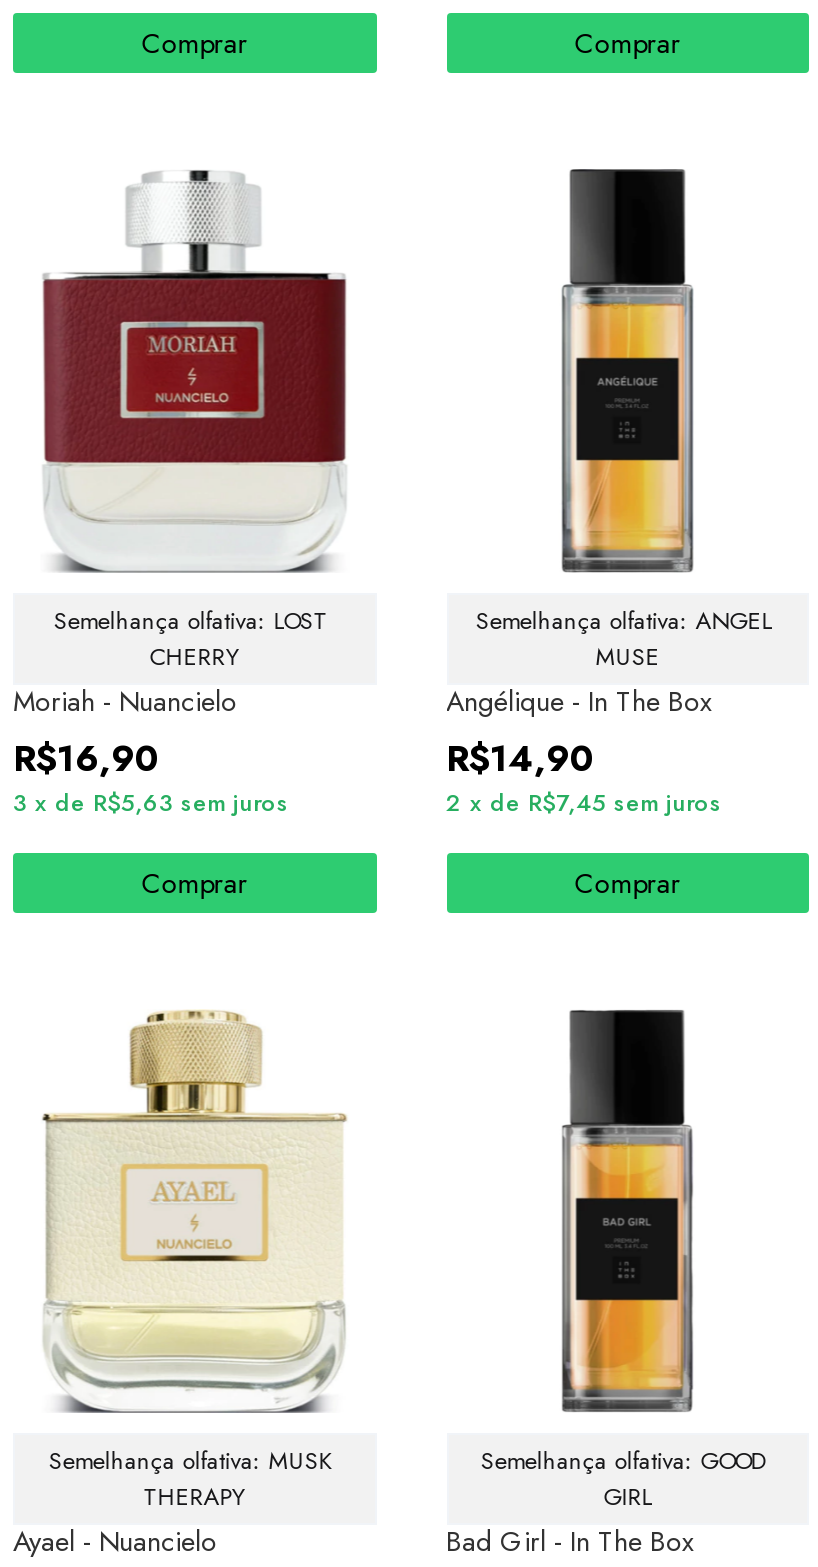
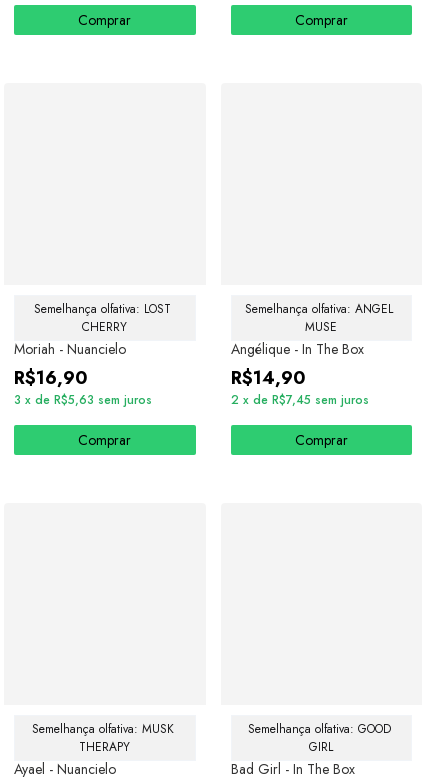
- [image]

- [image]

- [image]

- [image]
